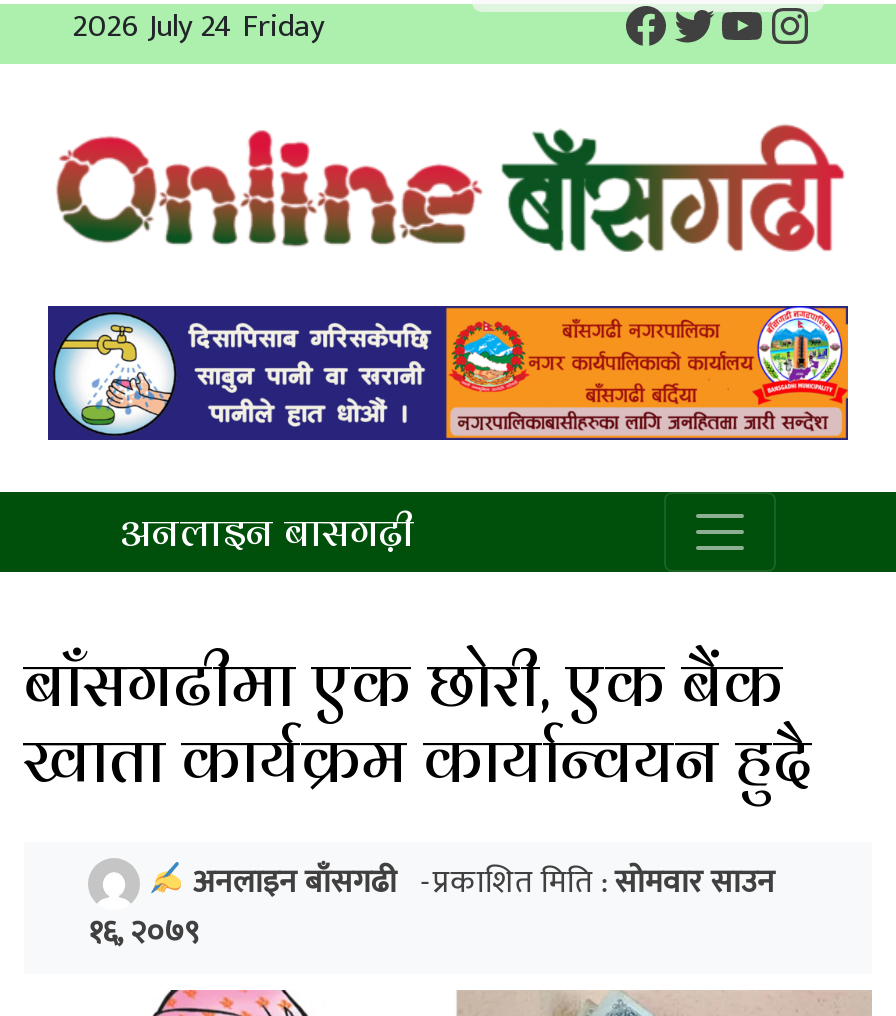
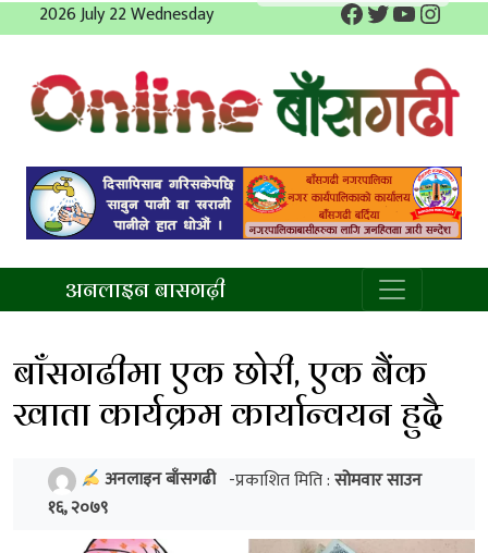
- 2026 July 24 Friday
+ 2026 July 22 Wednesday
